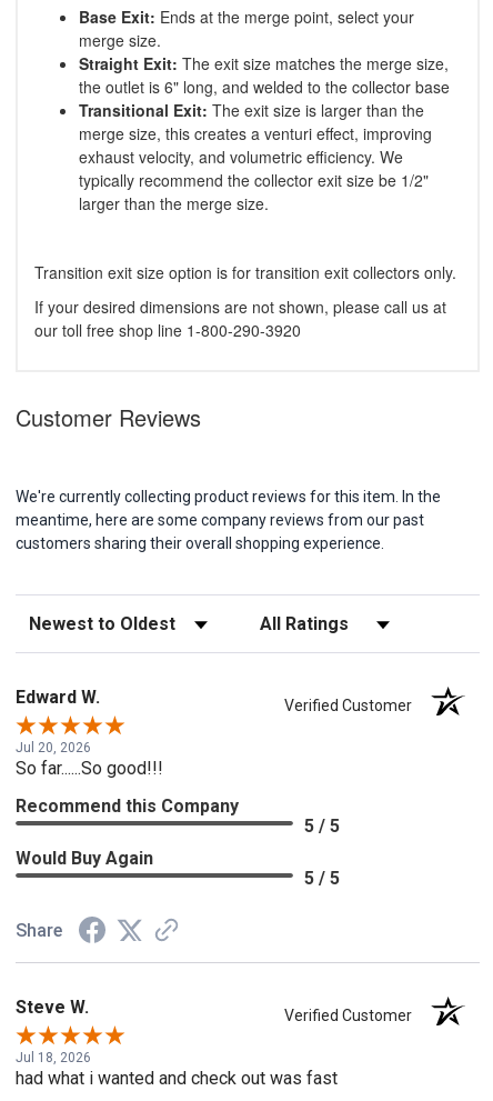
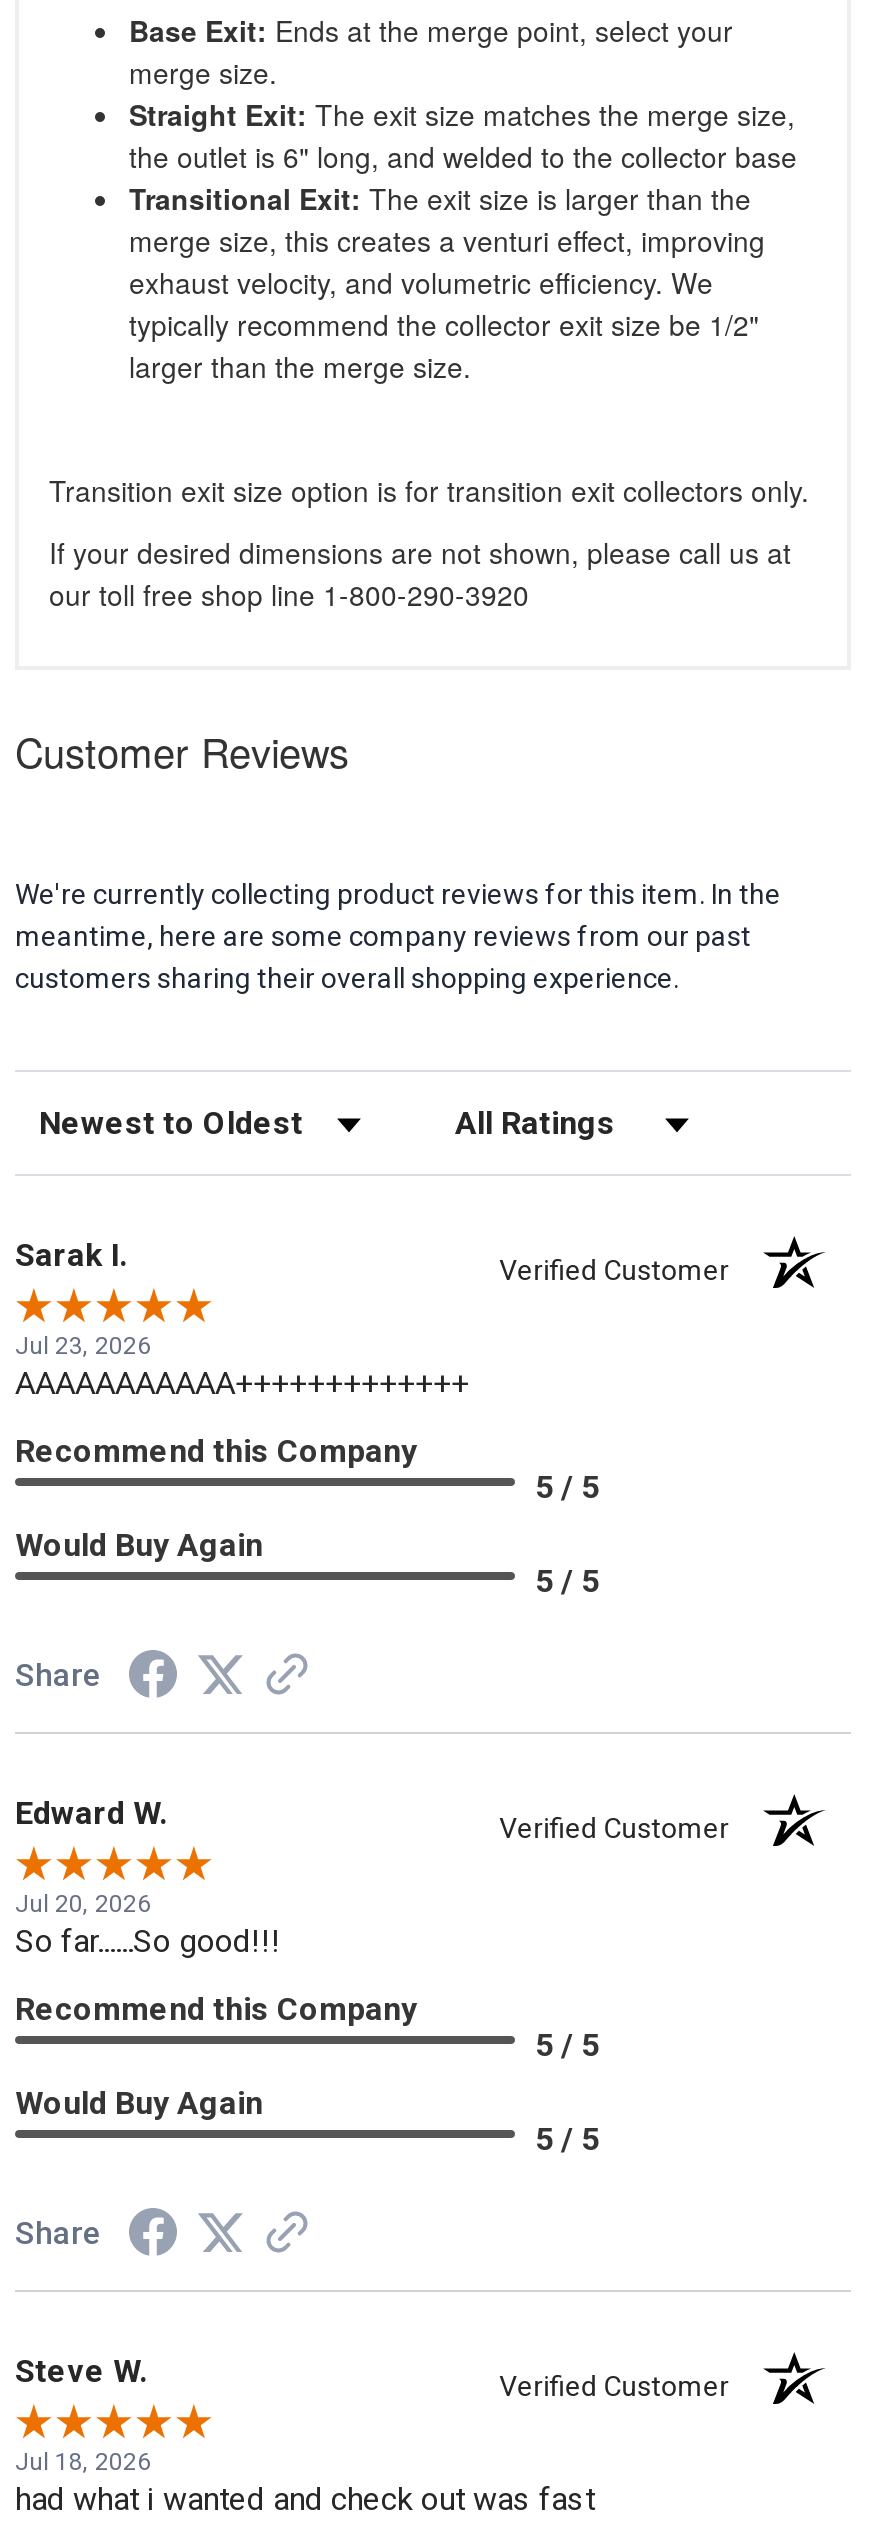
+ Sarak I.
+ Verified Customer
+ Jul 23, 2026
+ AAAAAAAAAAA+++++++++++++
+ Recommend this Company
+ 5 / 5
+ Would Buy Again
+ 5 / 5
+ Share
